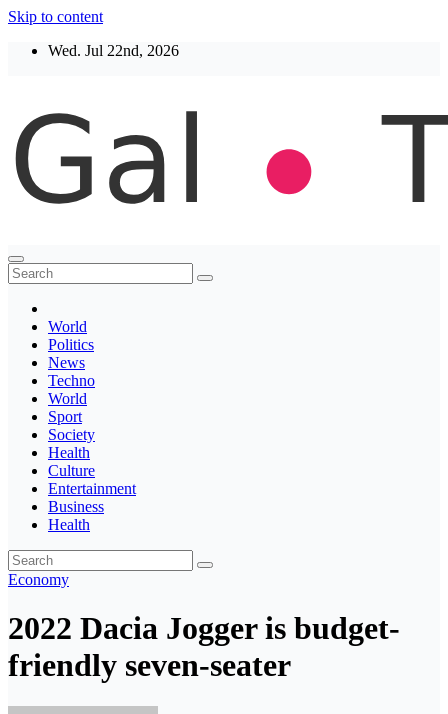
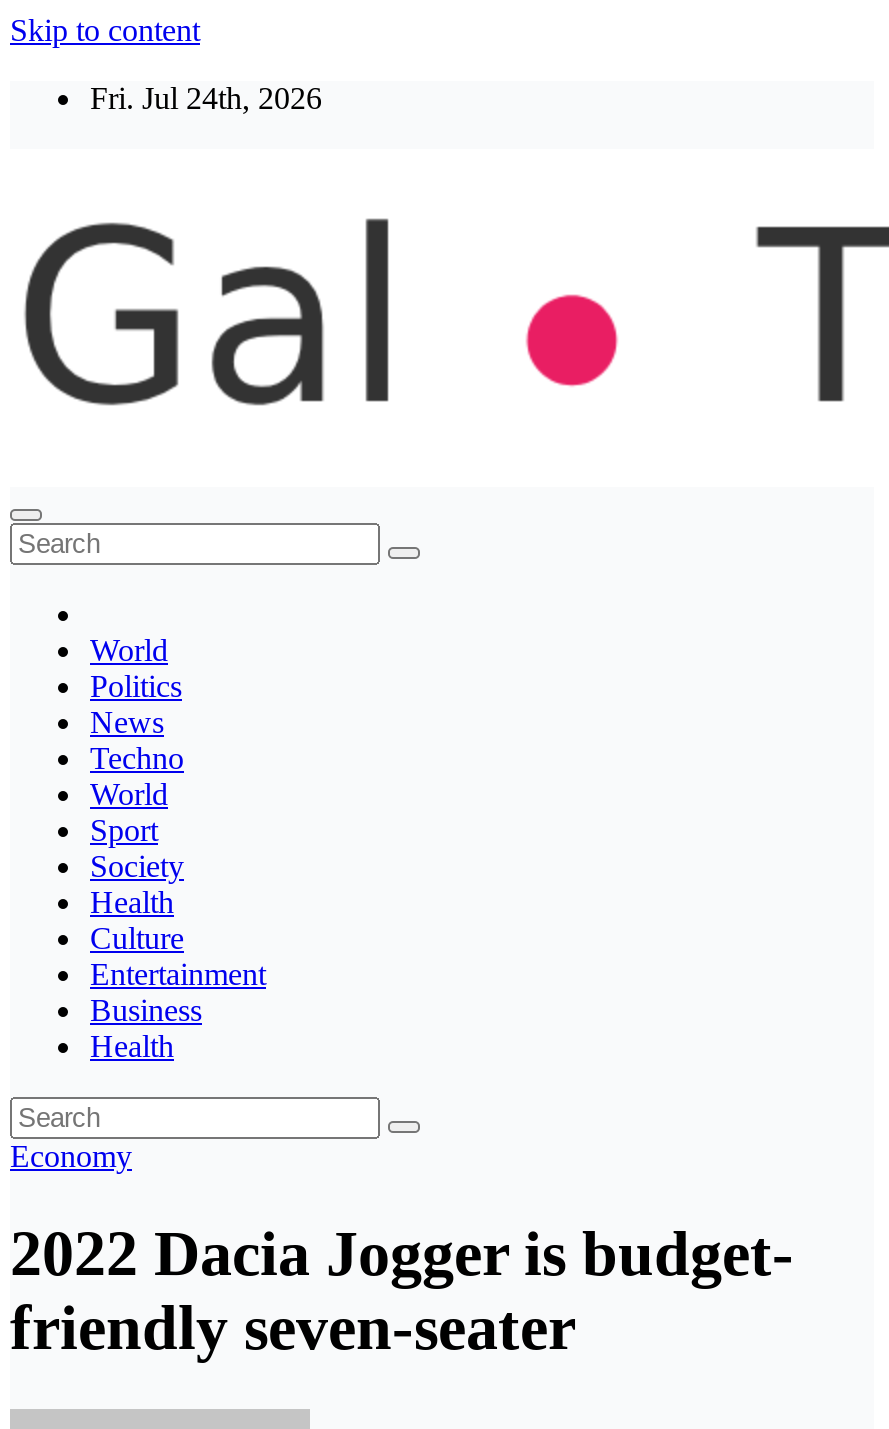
- Wed. Jul 22nd, 2026
+ Fri. Jul 24th, 2026
